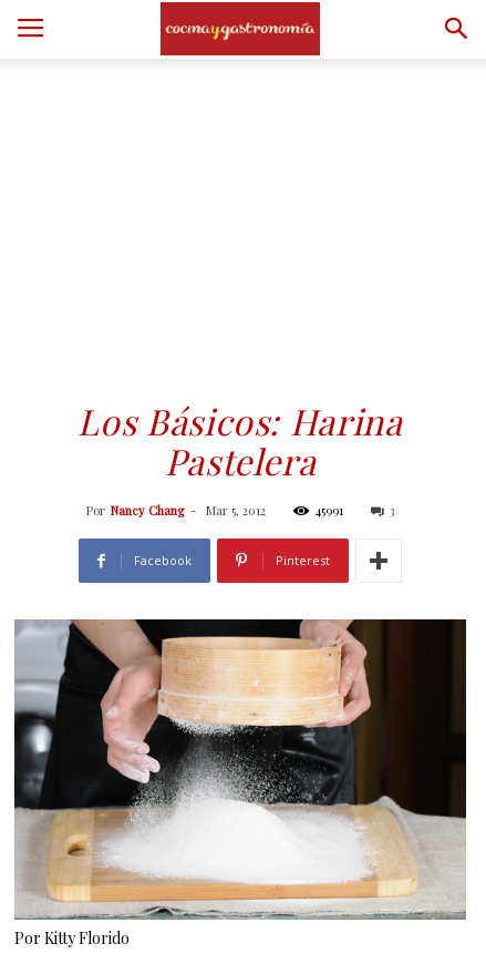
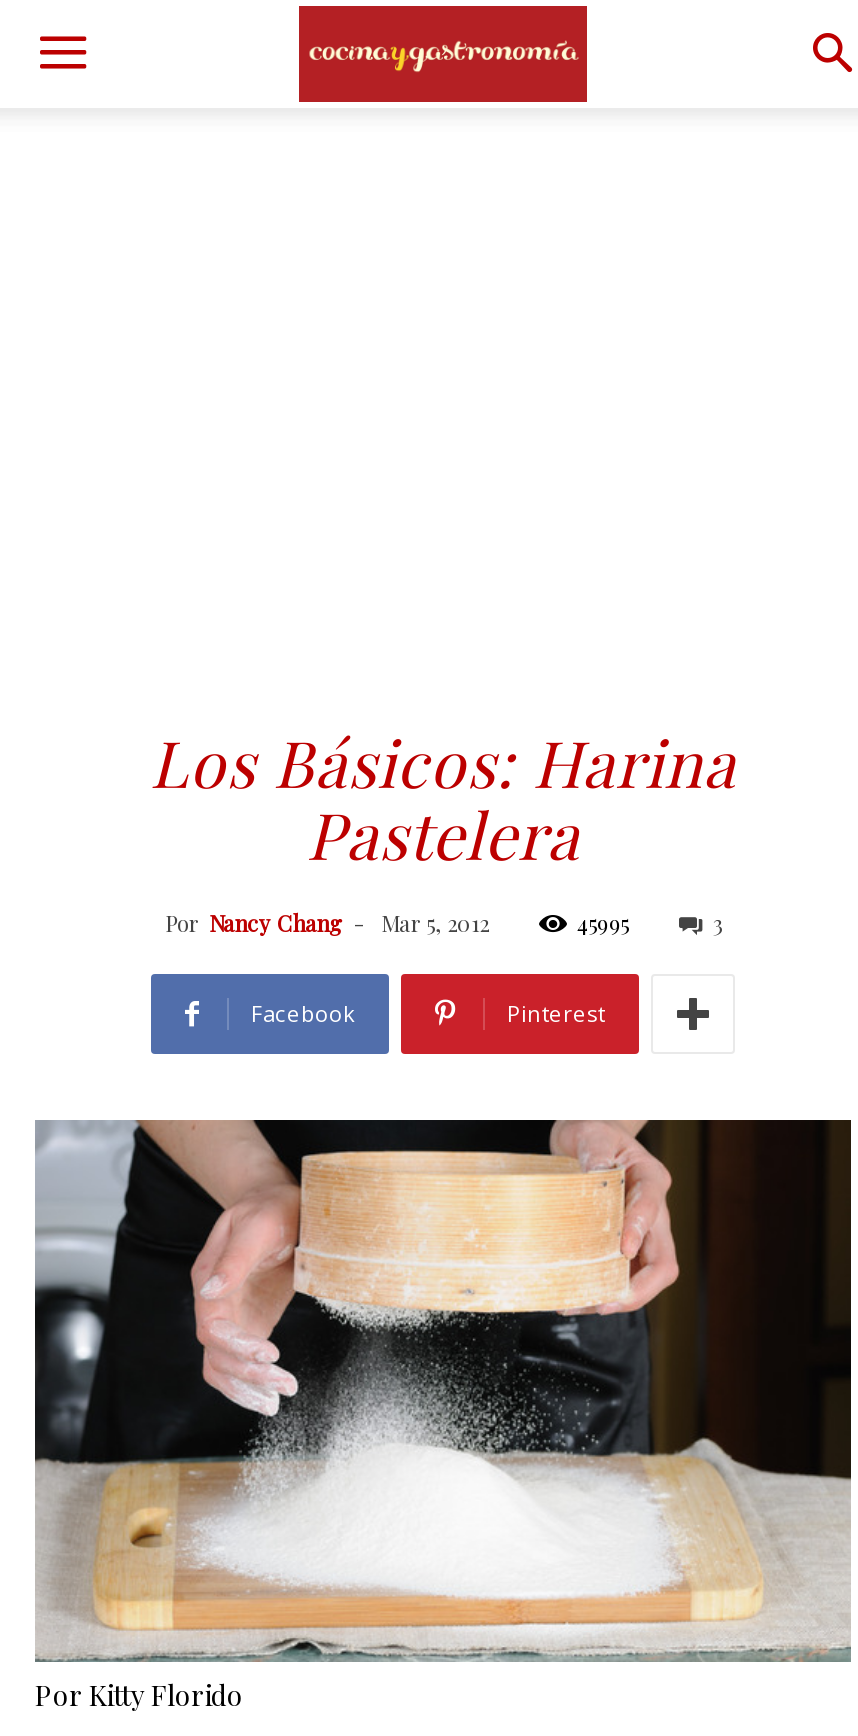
- 45991
+ 45995
